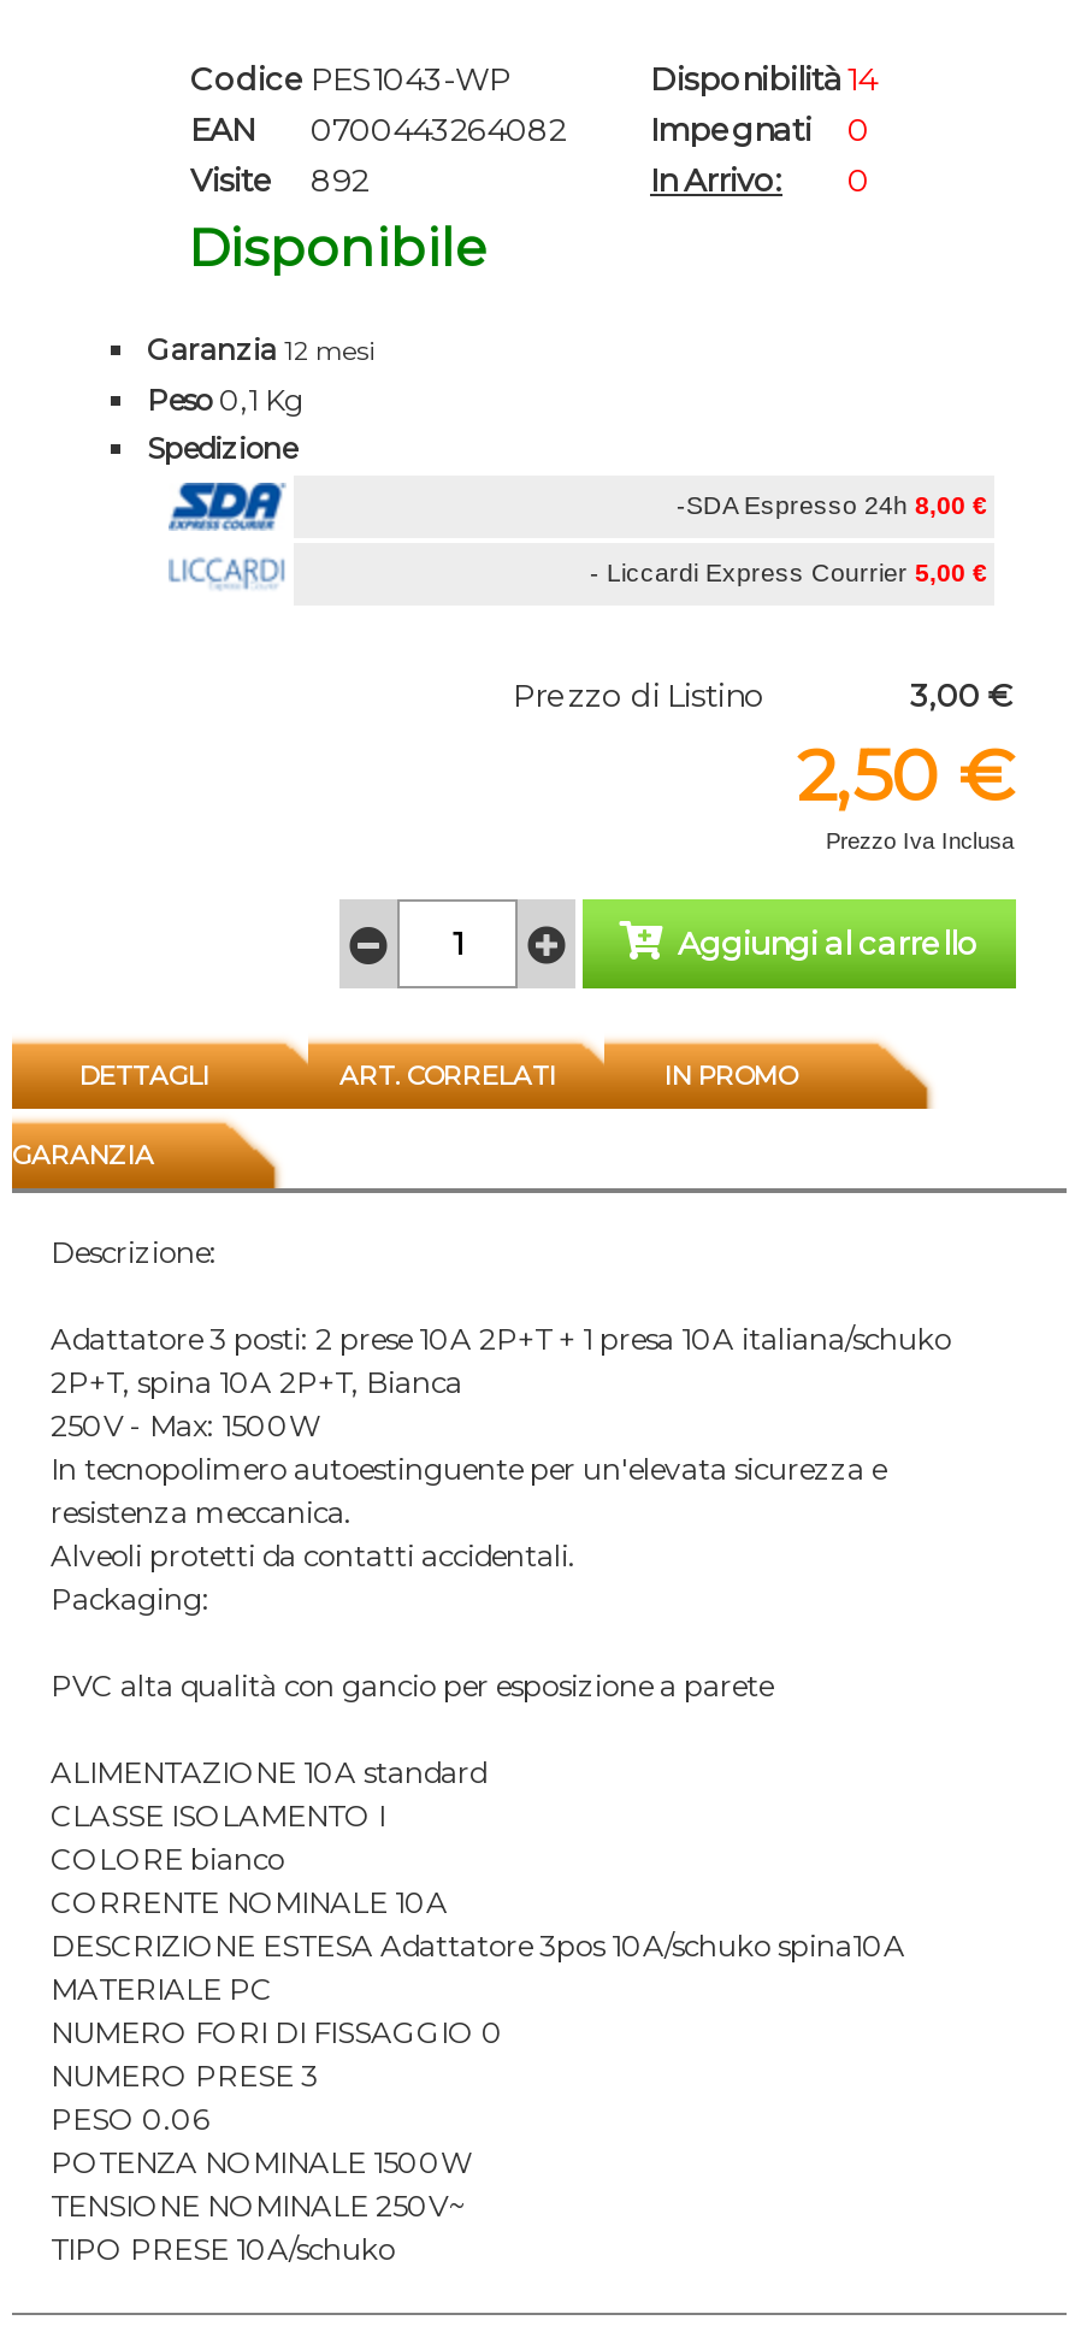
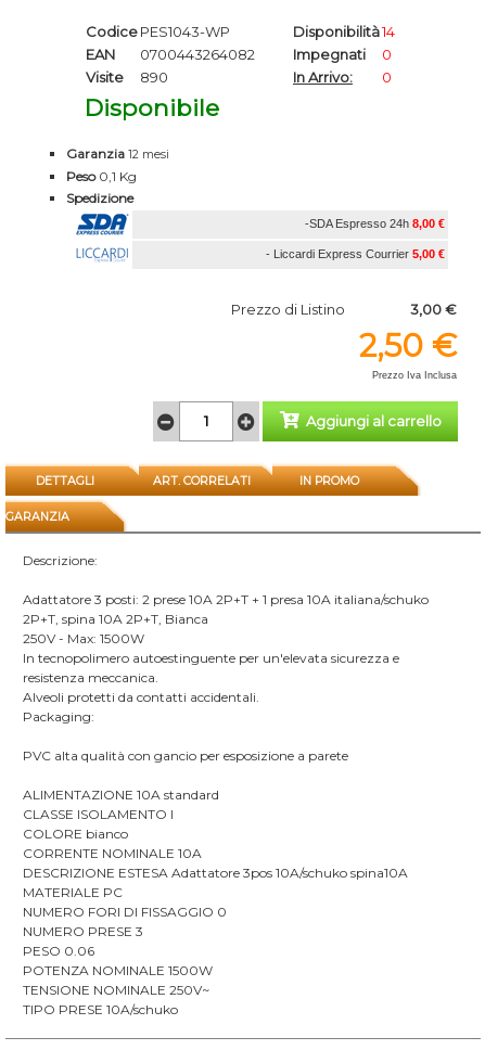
- Visite 892
+ Visite 890
